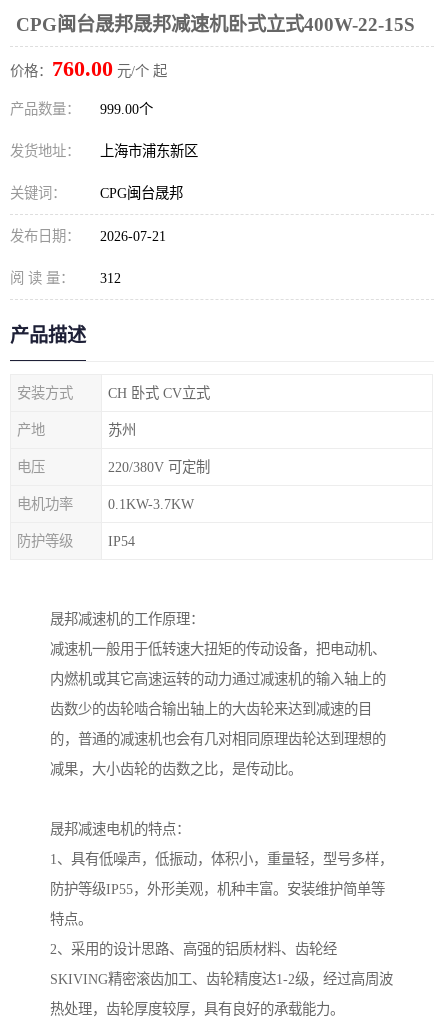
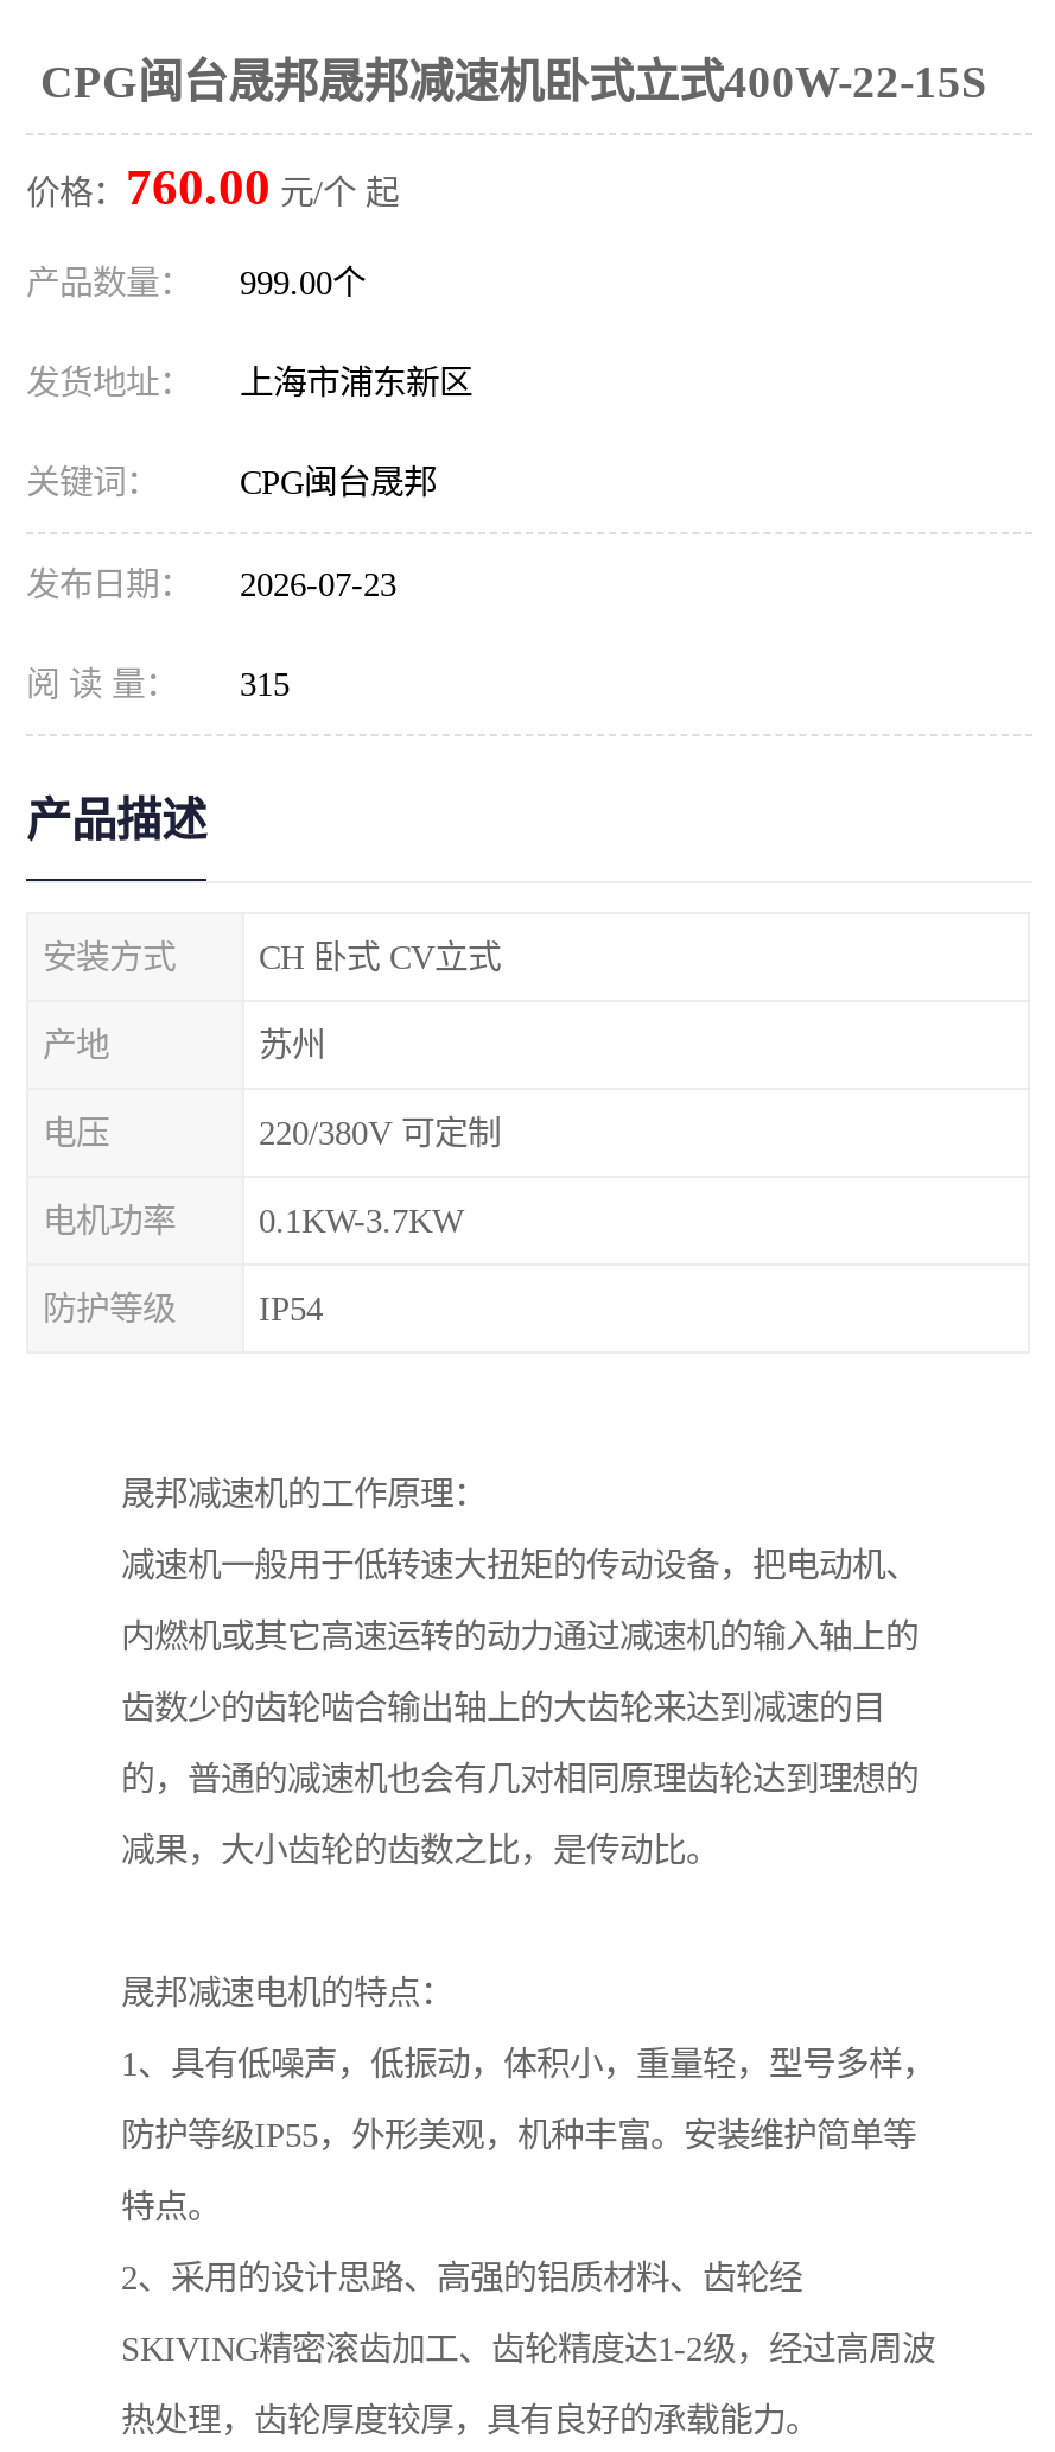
- 发布日期： 2026-07-21
+ 发布日期： 2026-07-23

- 阅 读 量： 312
+ 阅 读 量： 315
